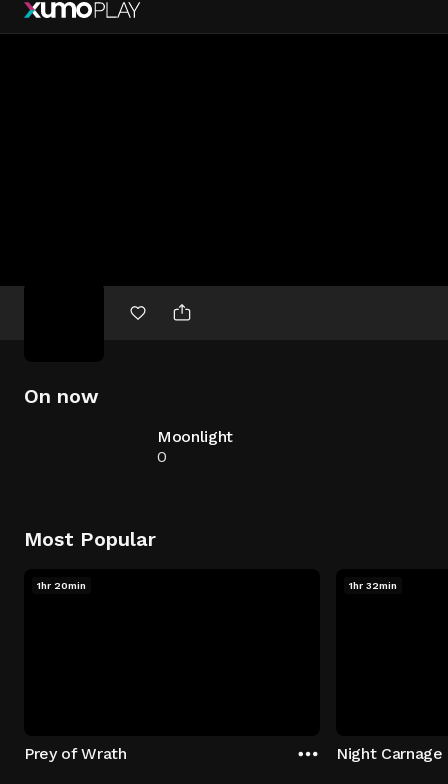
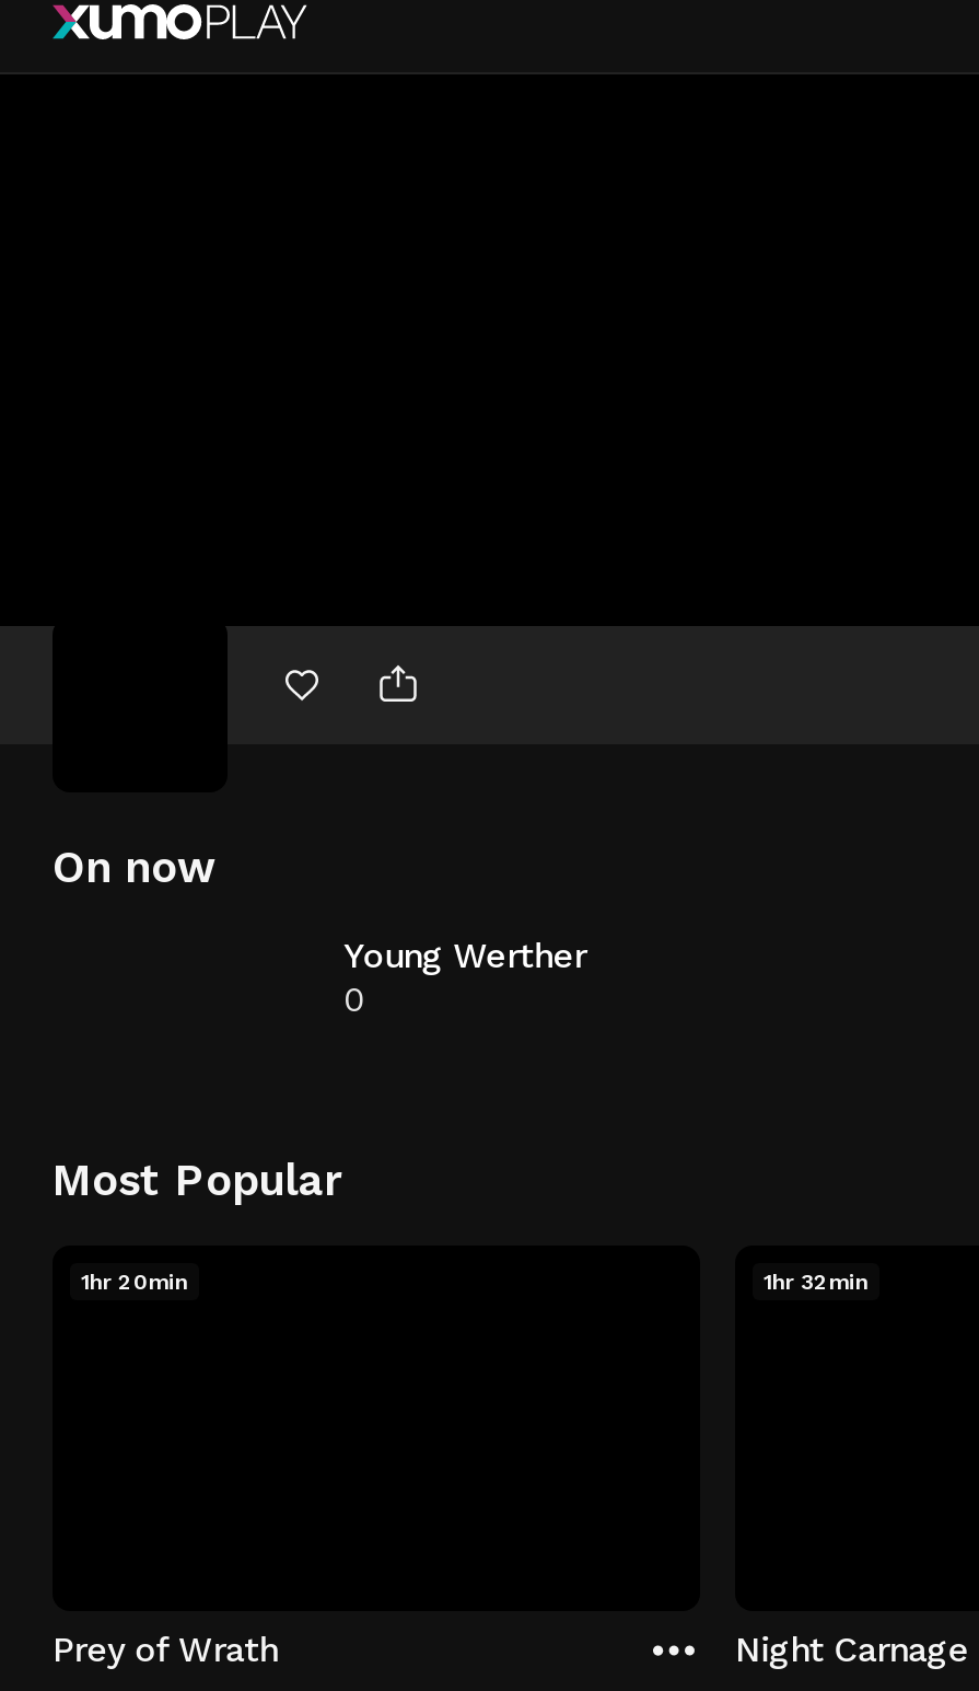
- Moonlight
+ Young Werther
